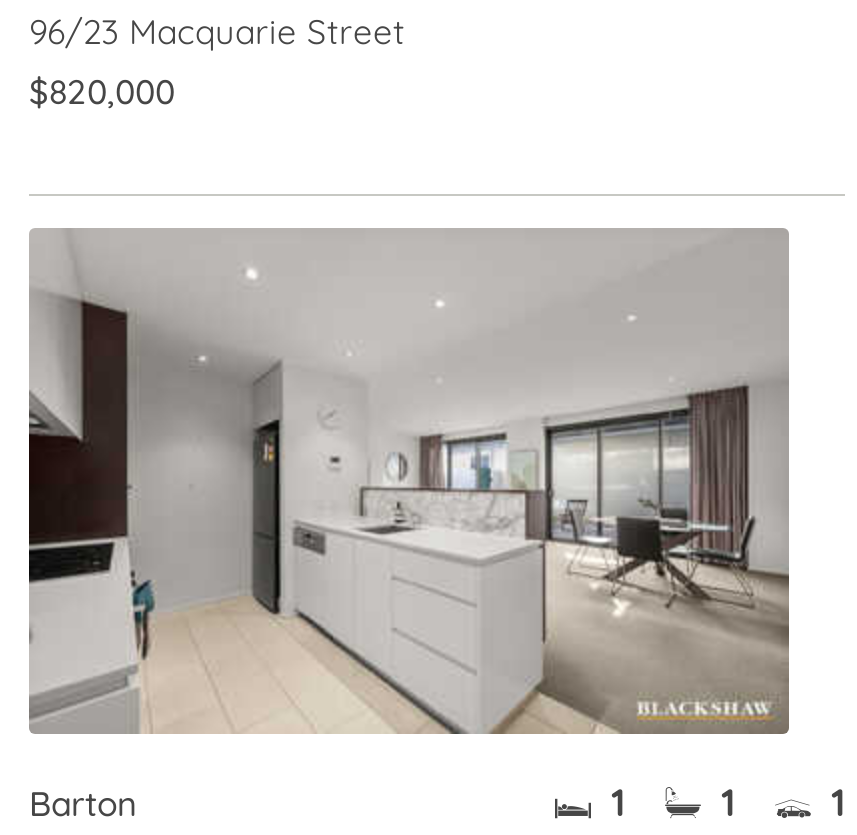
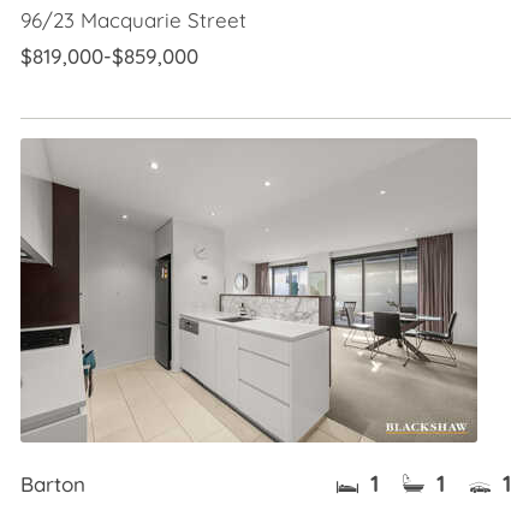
- $820,000
+ $819,000-$859,000
